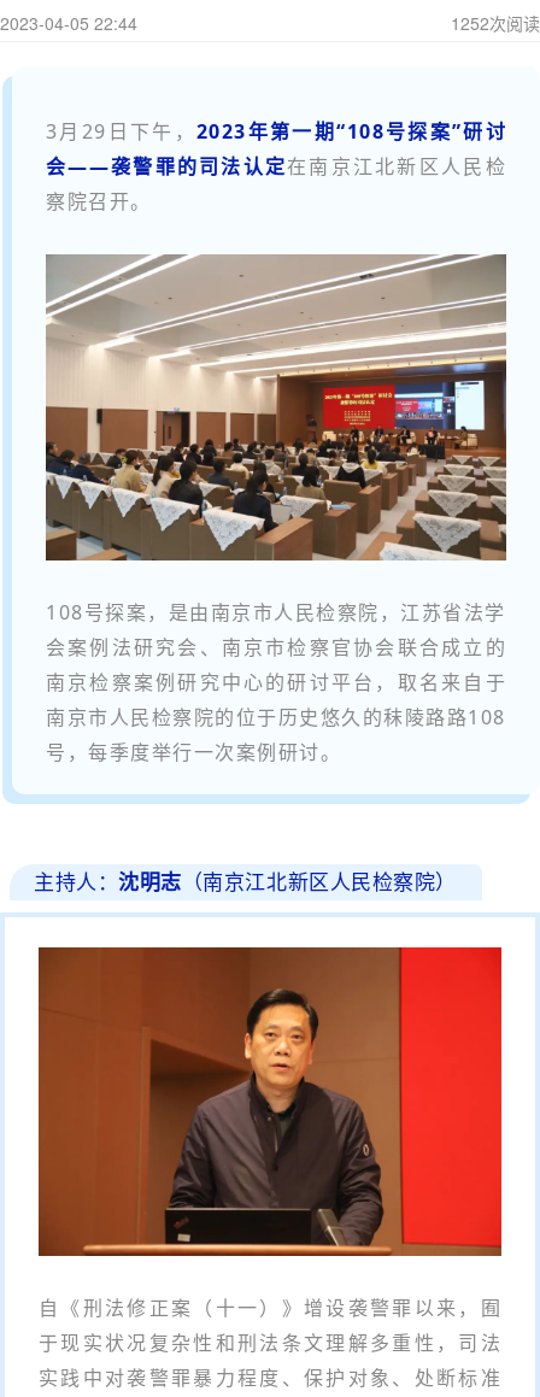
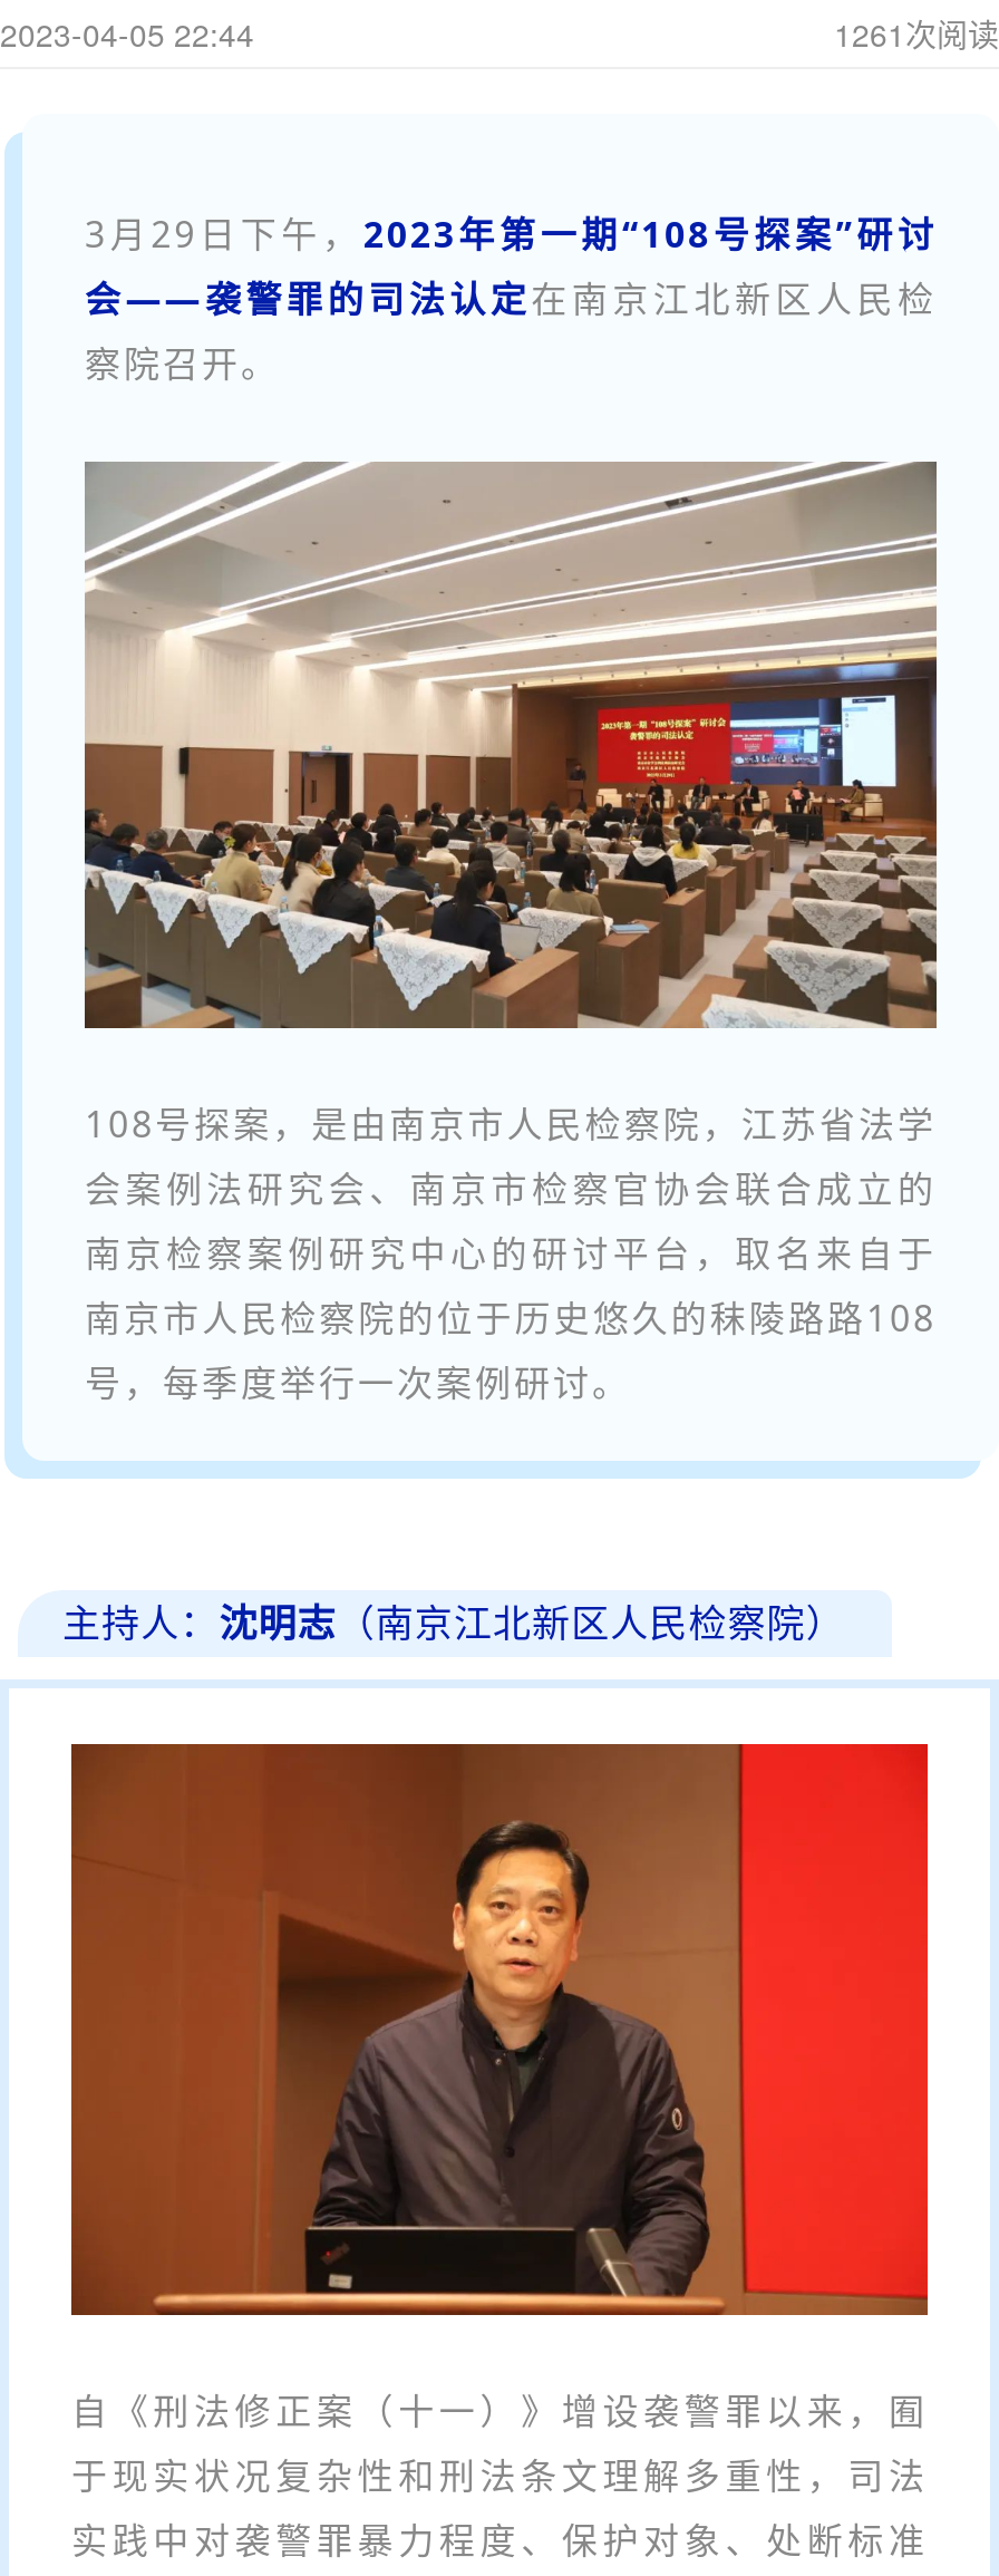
- 1252次阅读
+ 1261次阅读
